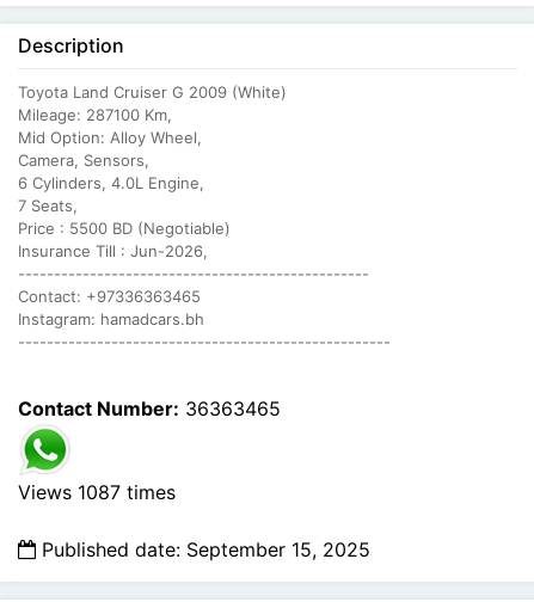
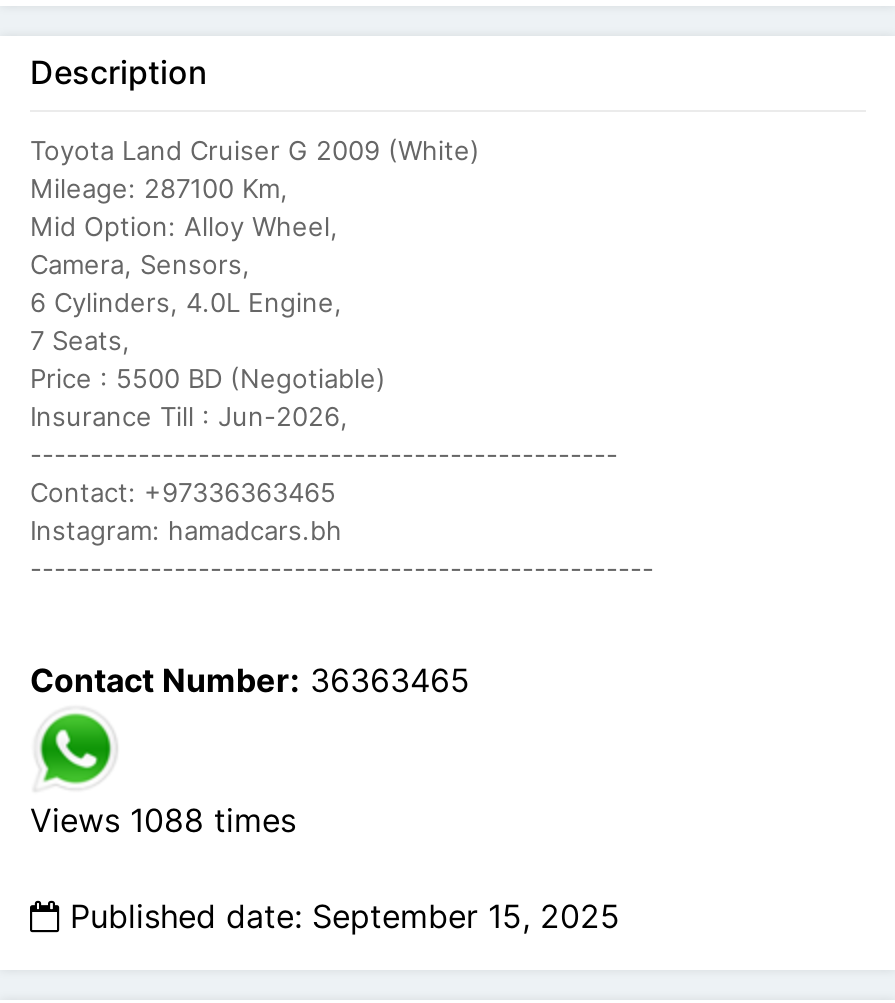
- Views 1087 times
+ Views 1088 times
